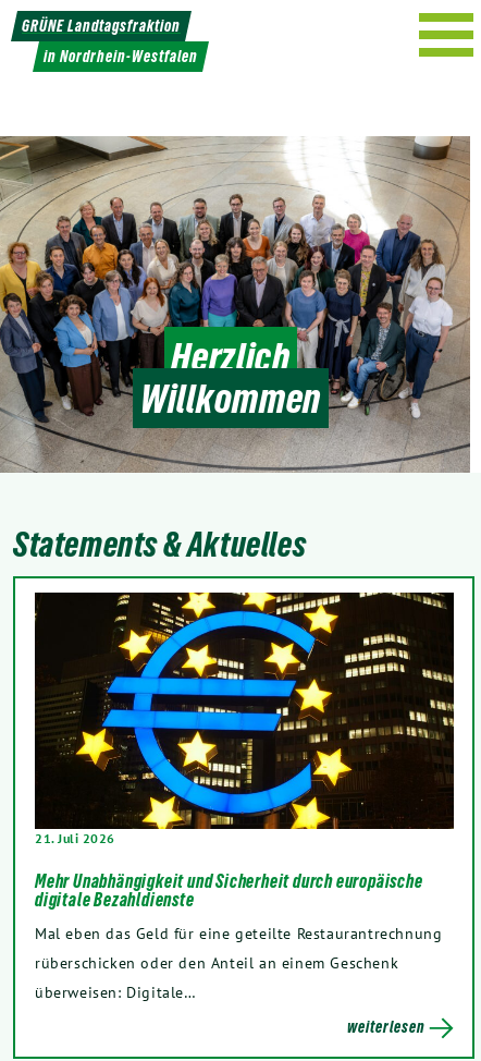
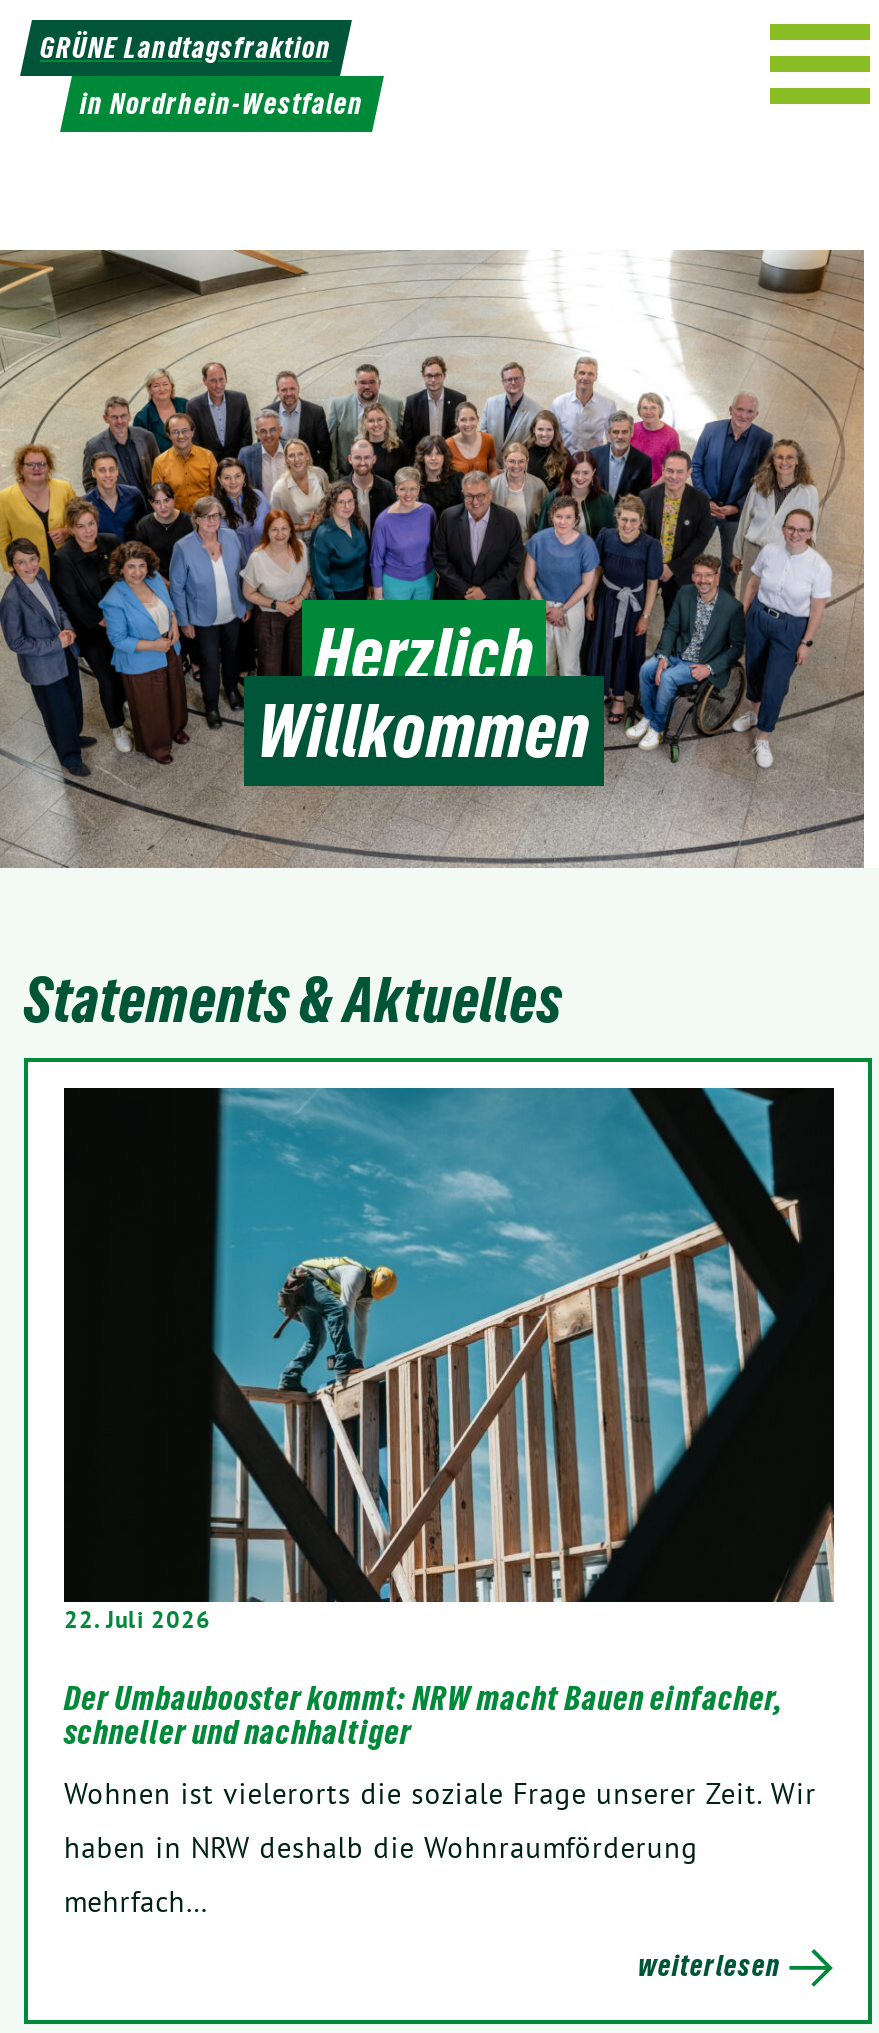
- [image]
- 21. Juli 2026
+ [image]
+ 22. Juli 2026

- Mehr Unabhängigkeit und Sicherheit durch europäische
- digitale Bezahldienste
+ Der Umbaubooster kommt: NRW macht Bauen einfacher,
+ schneller und nachhaltiger

- Mal eben das Geld für eine geteilte Restaurantrechnung
- rüberschicken oder den Anteil an einem Geschenk
- überweisen: Digitale…
+ Wohnen ist vielerorts die soziale Frage unserer Zeit. Wir
+ haben in NRW deshalb die Wohnraumförderung
+ mehrfach…
